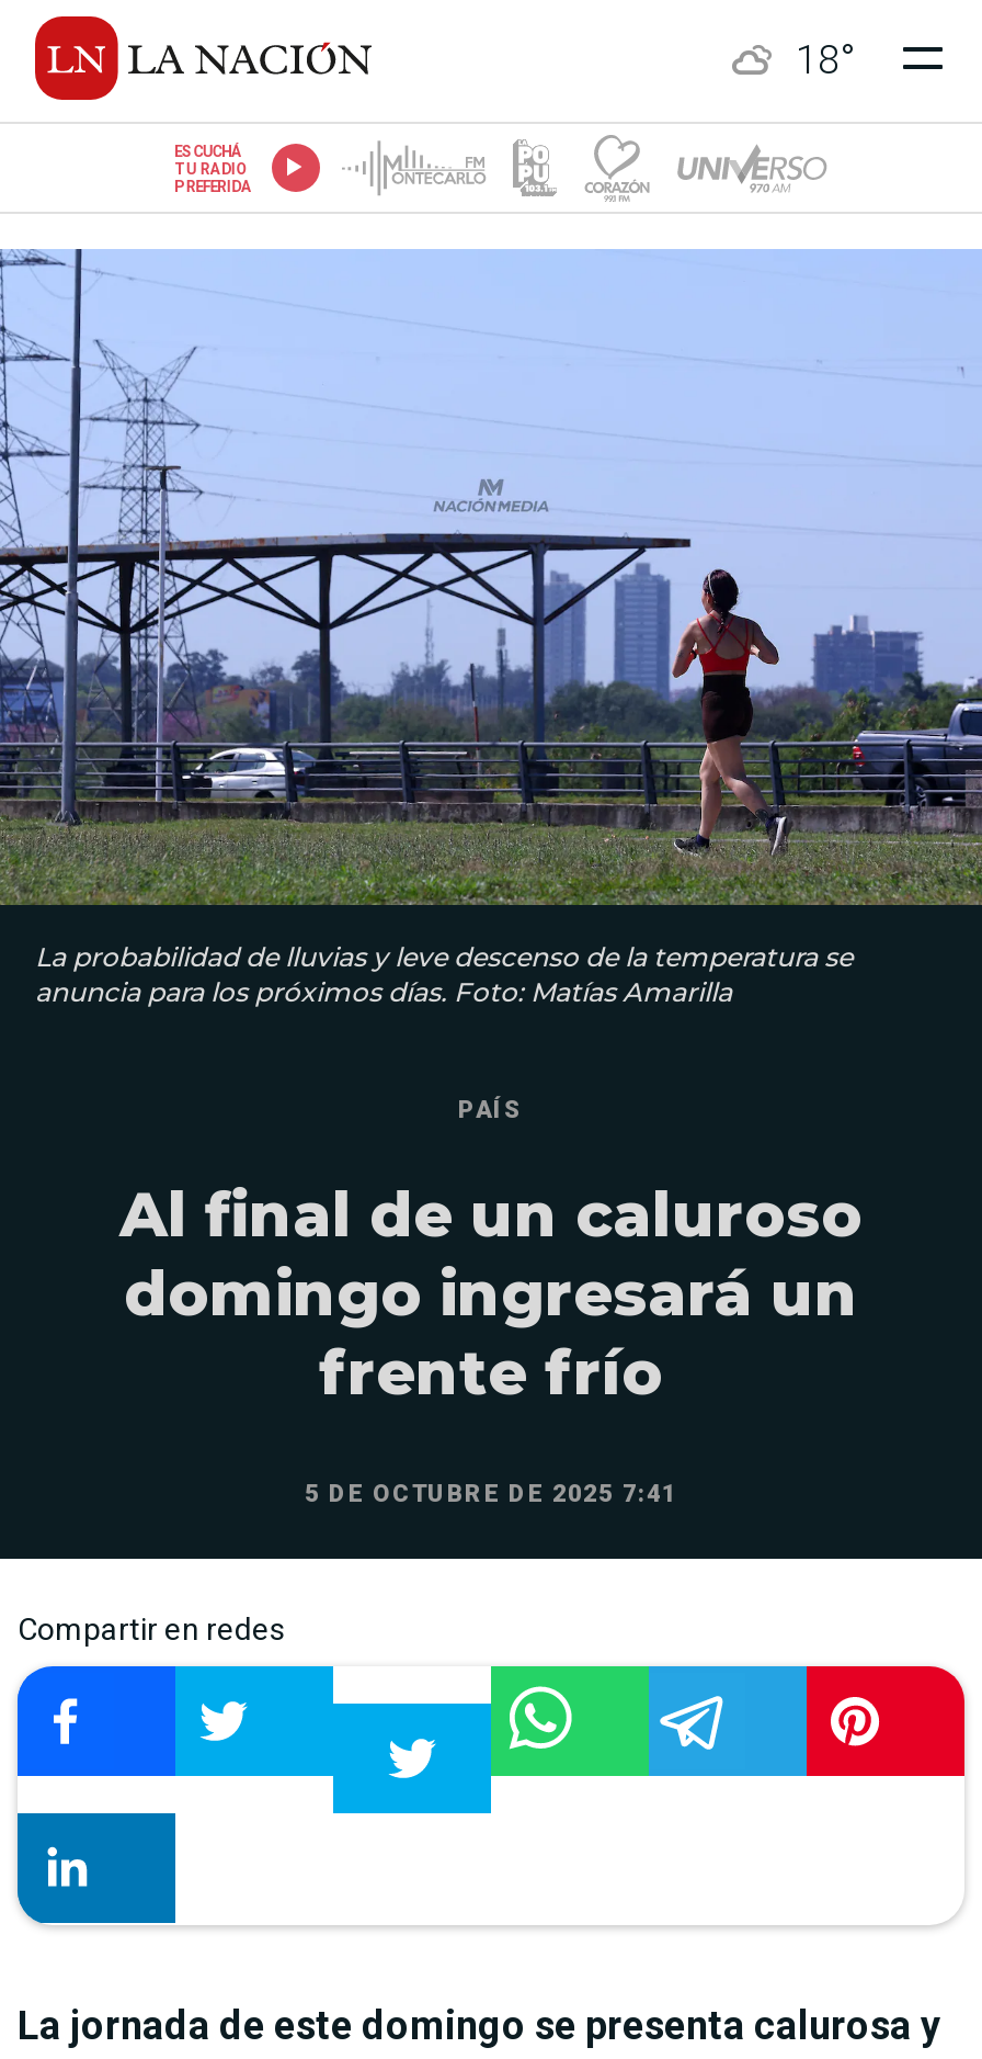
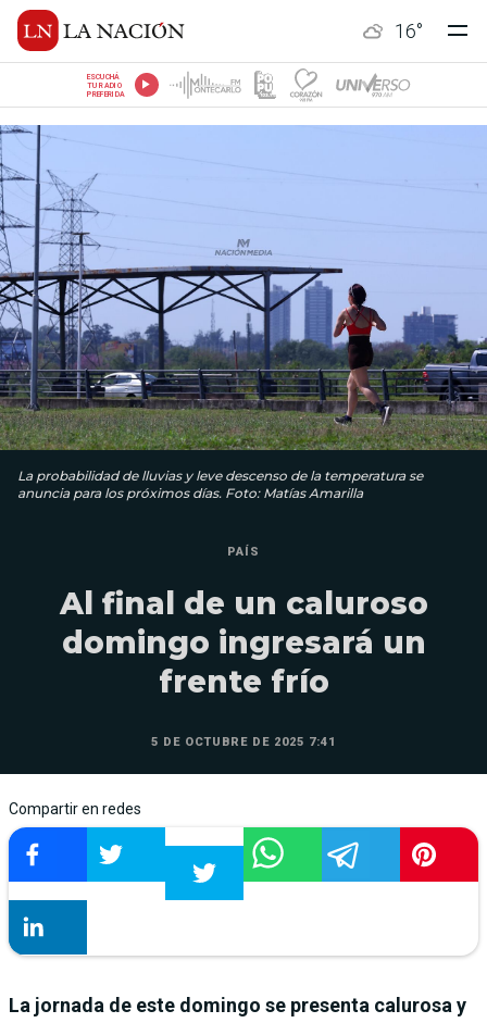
- 18°
+ 16°
